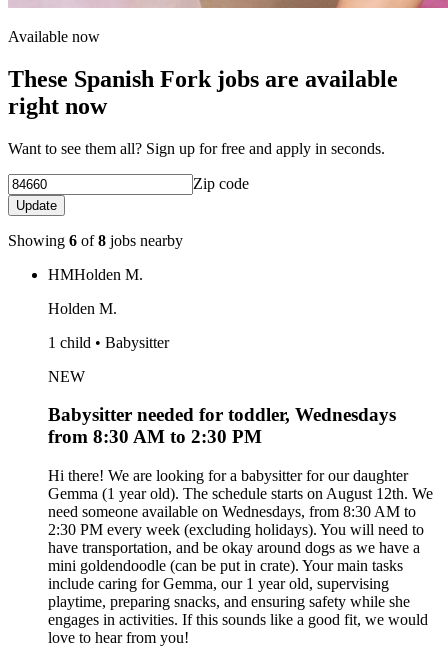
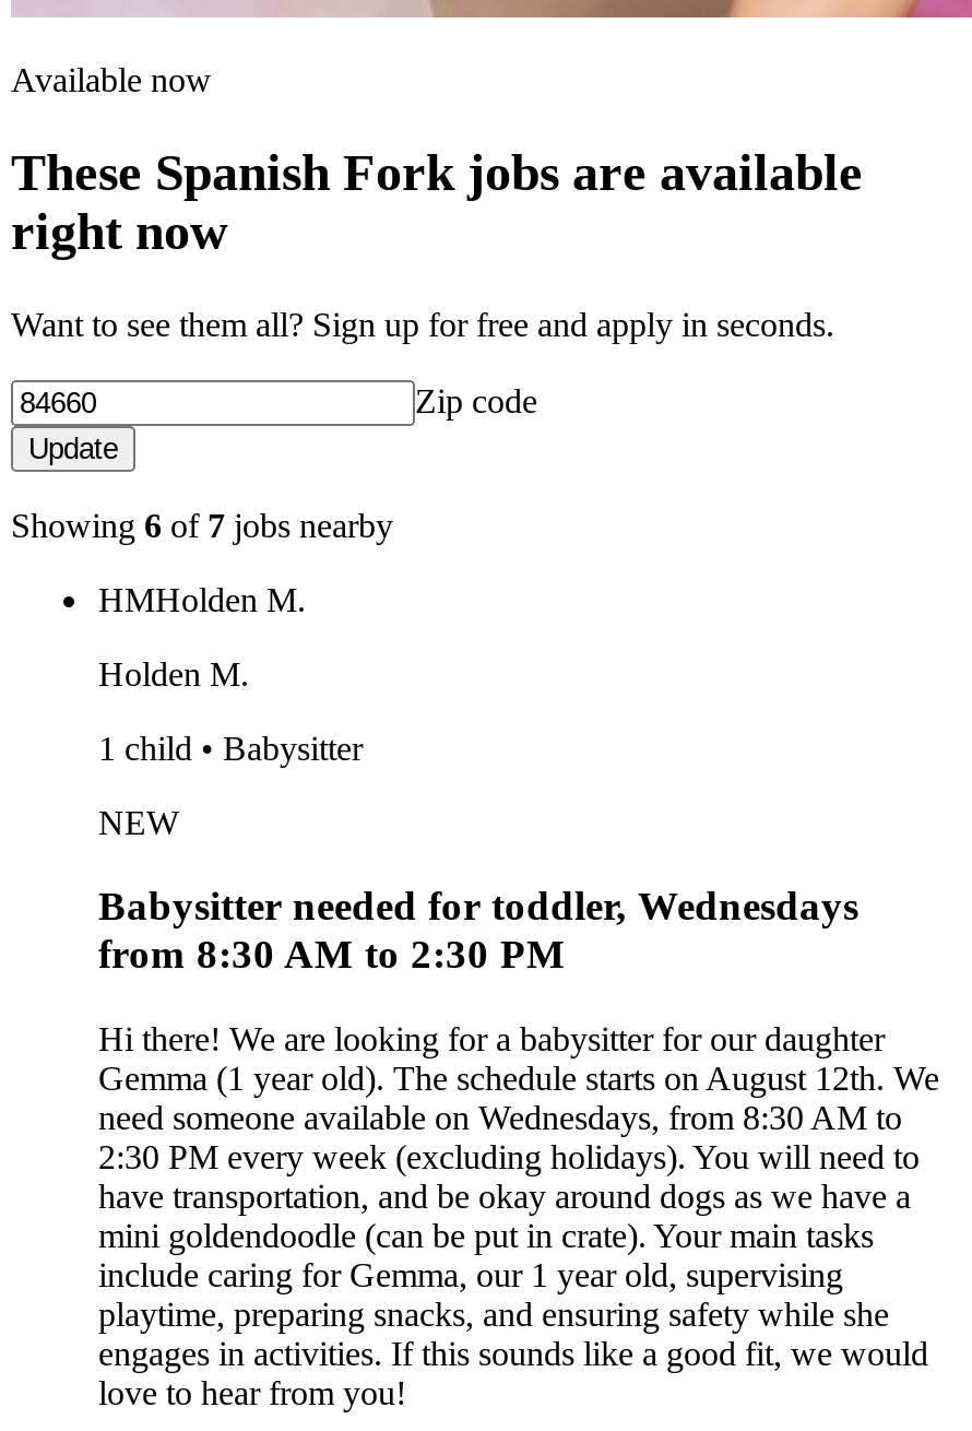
- Showing 6 of 8 jobs nearby
+ Showing 6 of 7 jobs nearby
